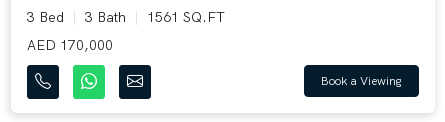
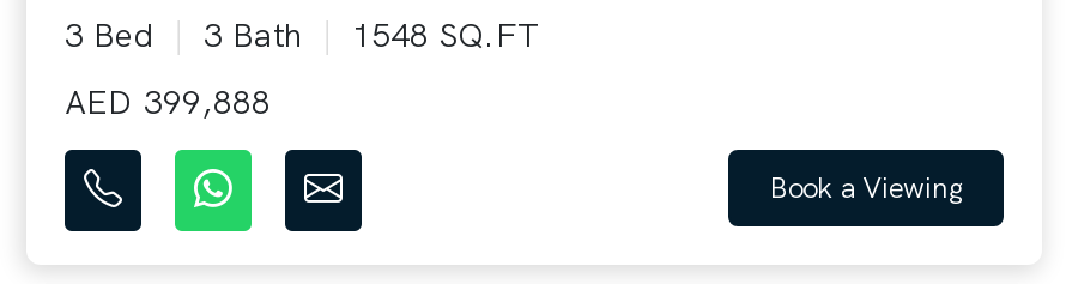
- 3 Bed 3 Bath 1561 SQ.FT
+ 3 Bed 3 Bath 1548 SQ.FT

- AED 170,000
+ AED 399,888
